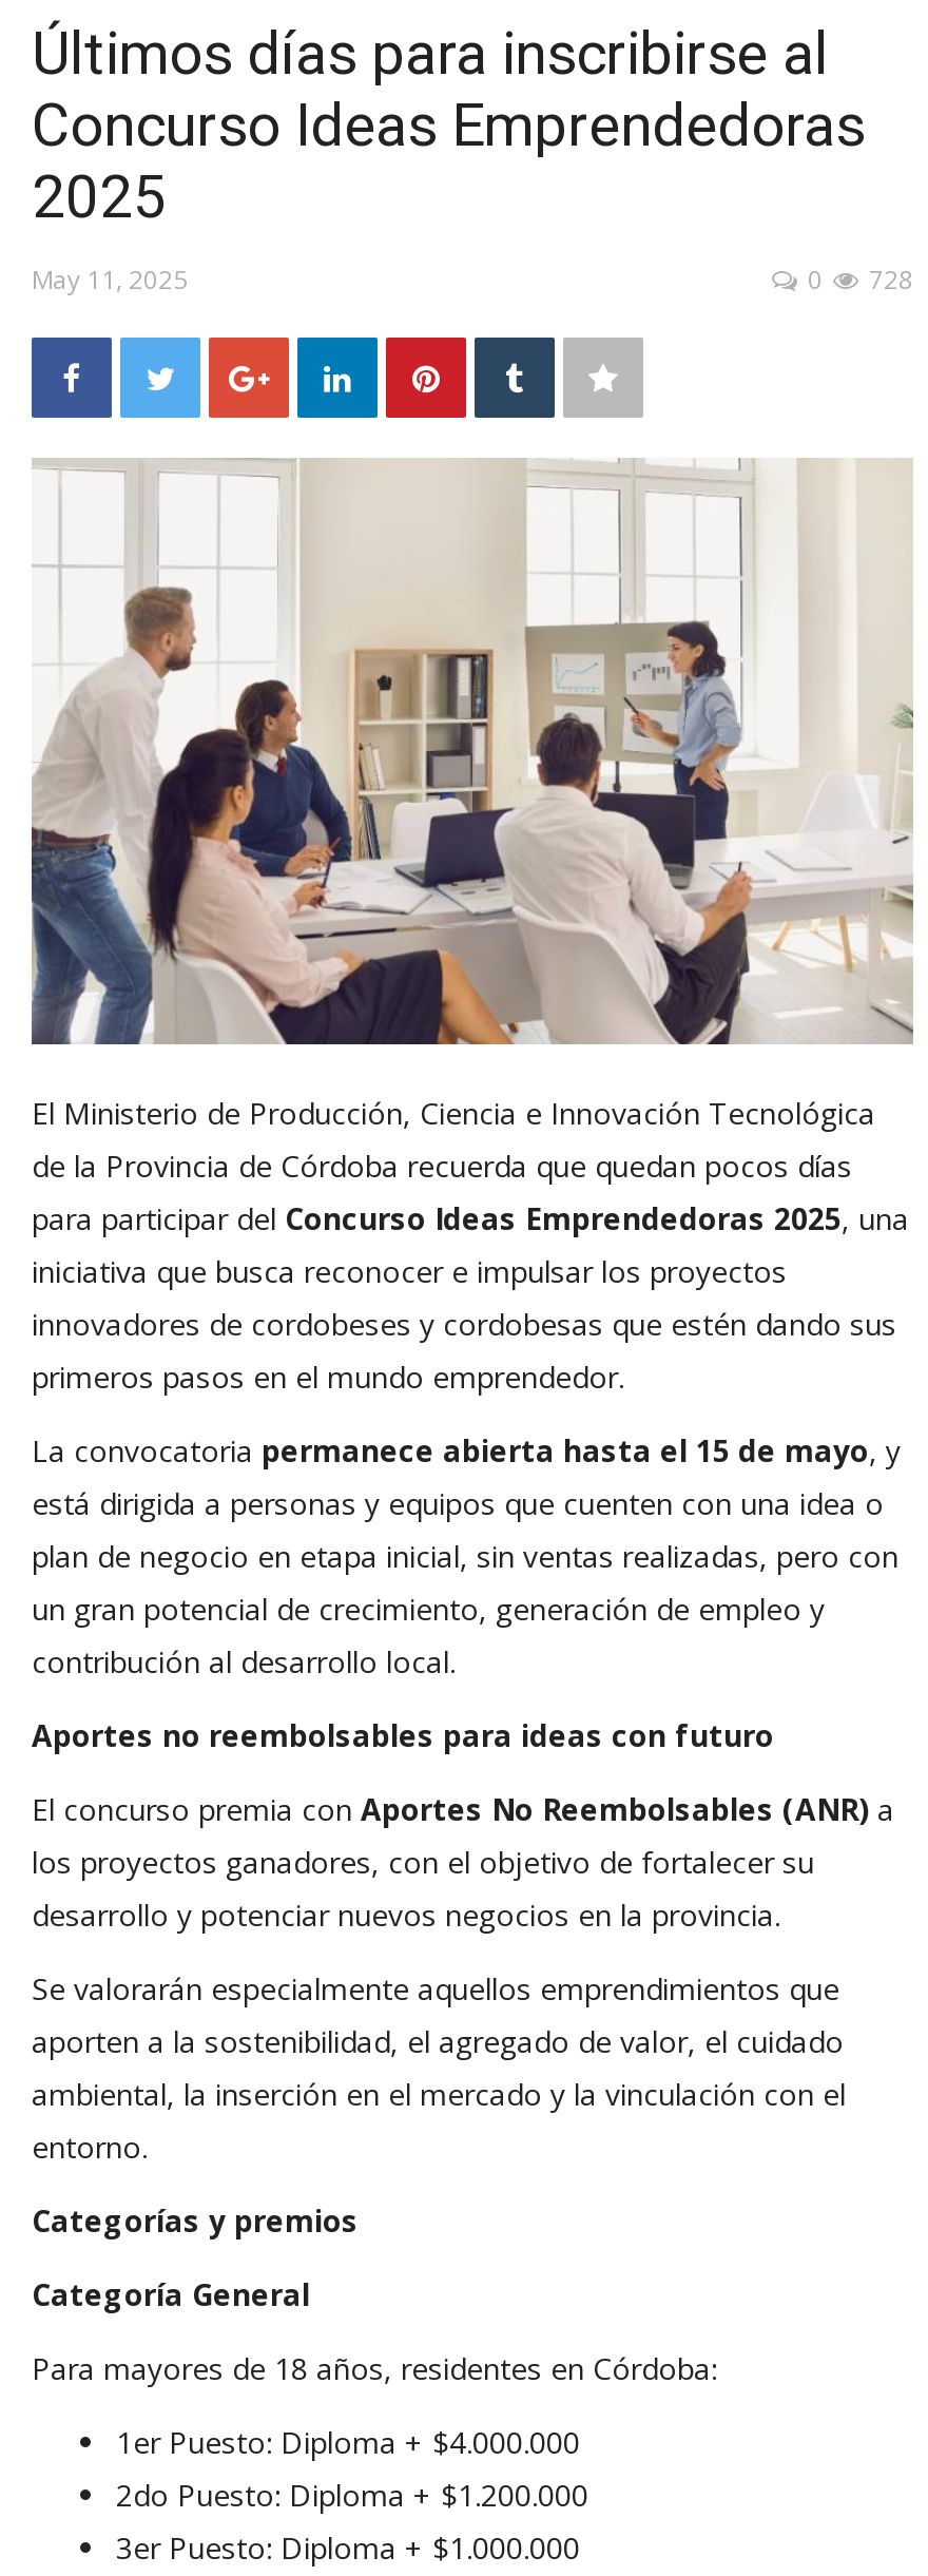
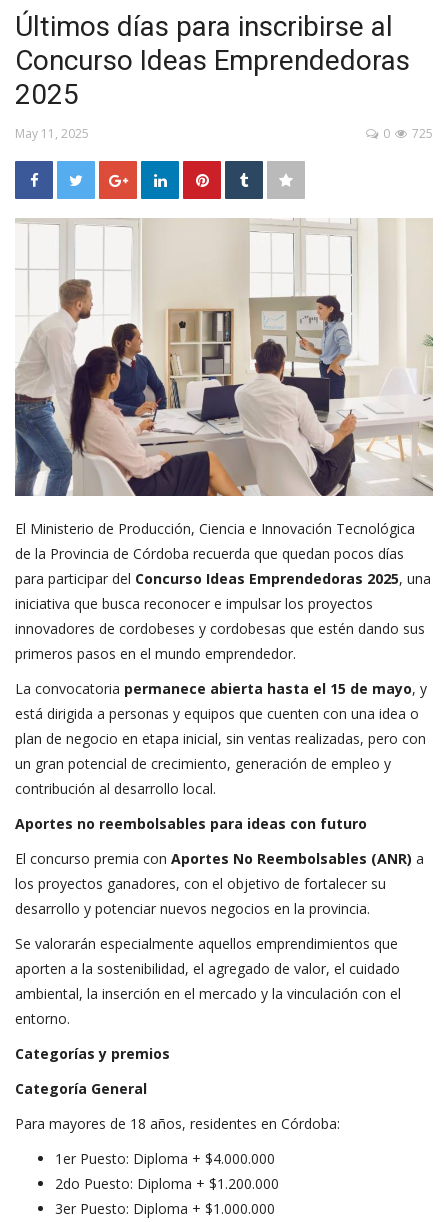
- 0 728
+ 0 725
